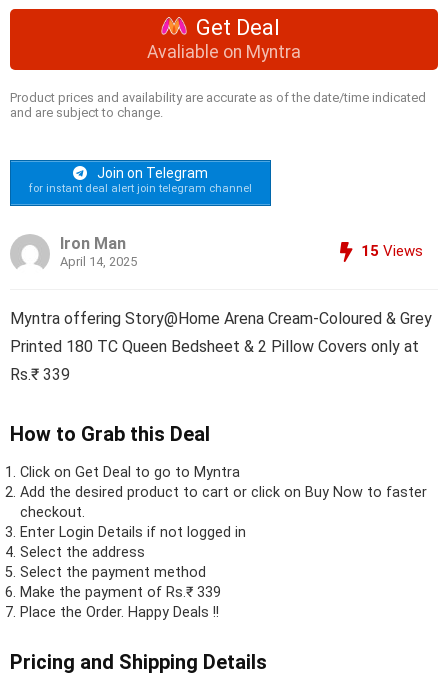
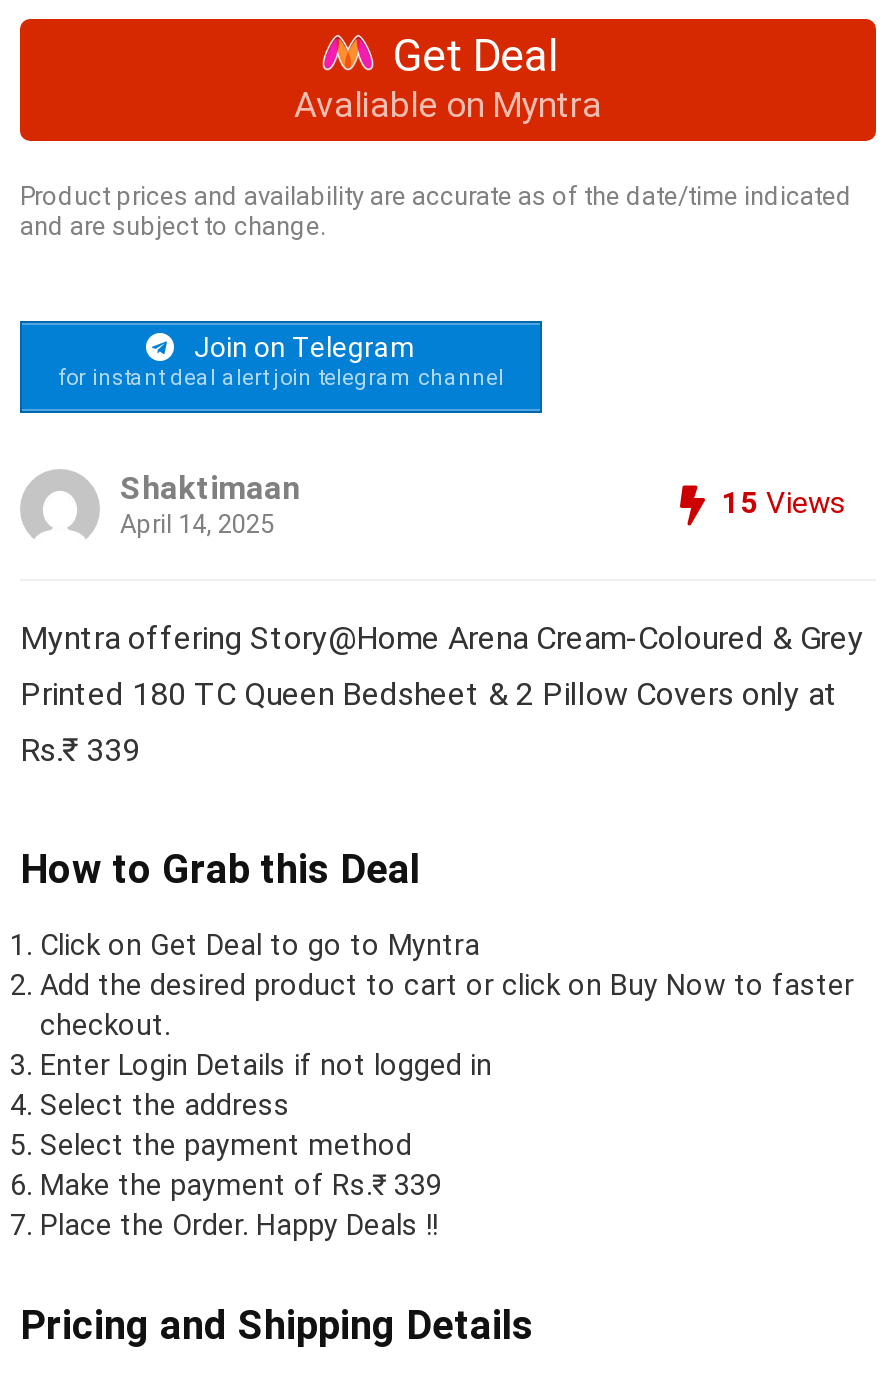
- Iron Man
+ Shaktimaan
